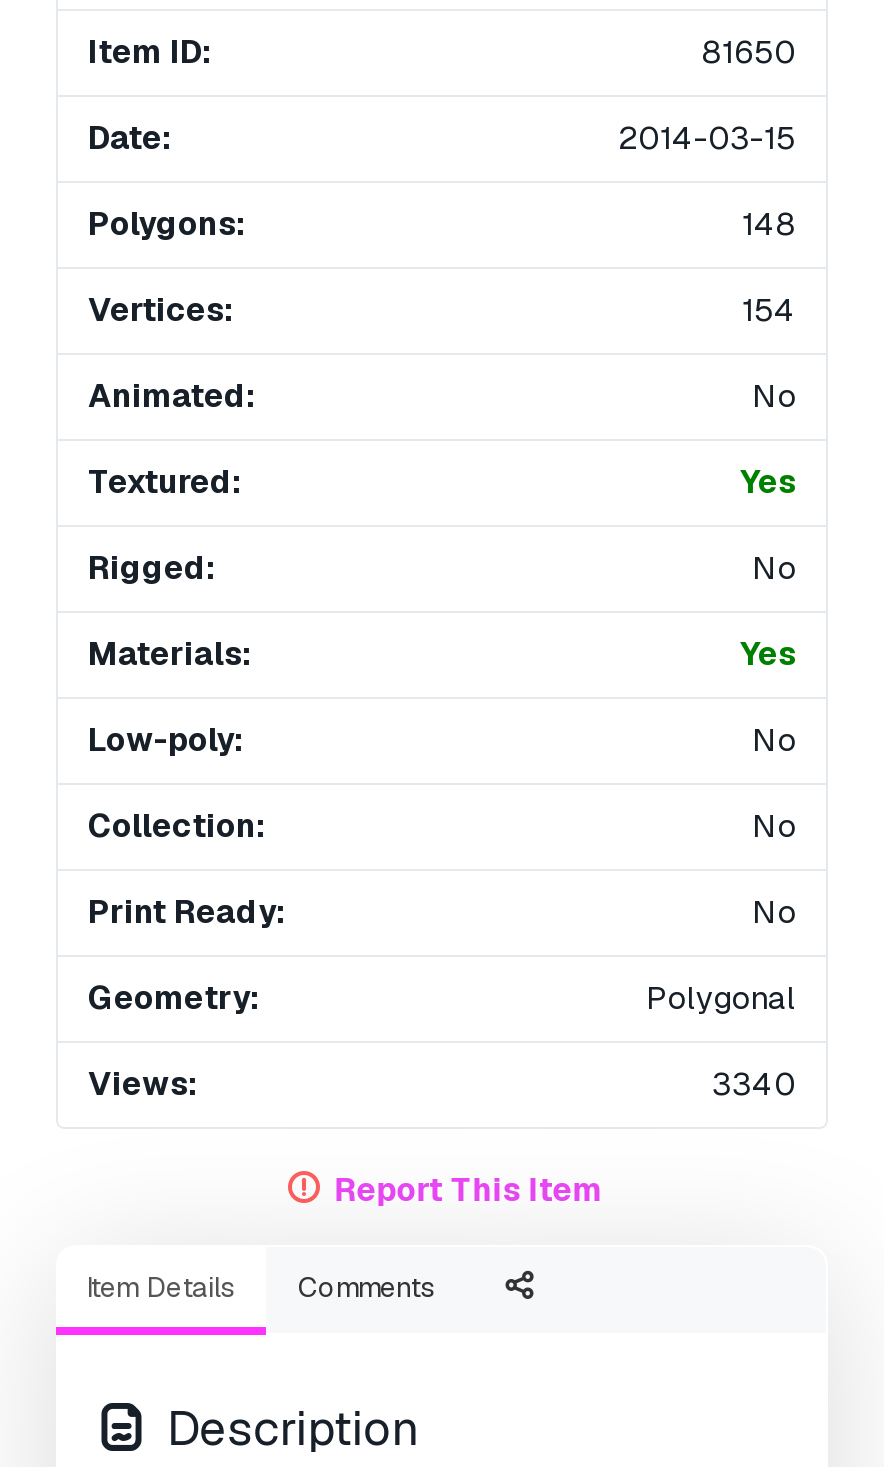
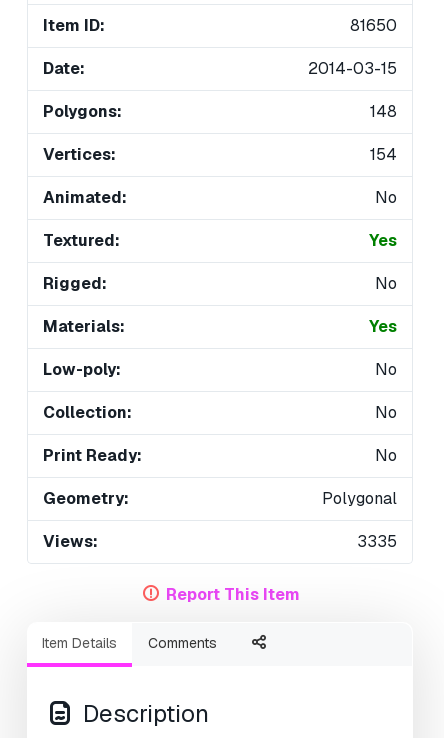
- 3340
+ 3335
